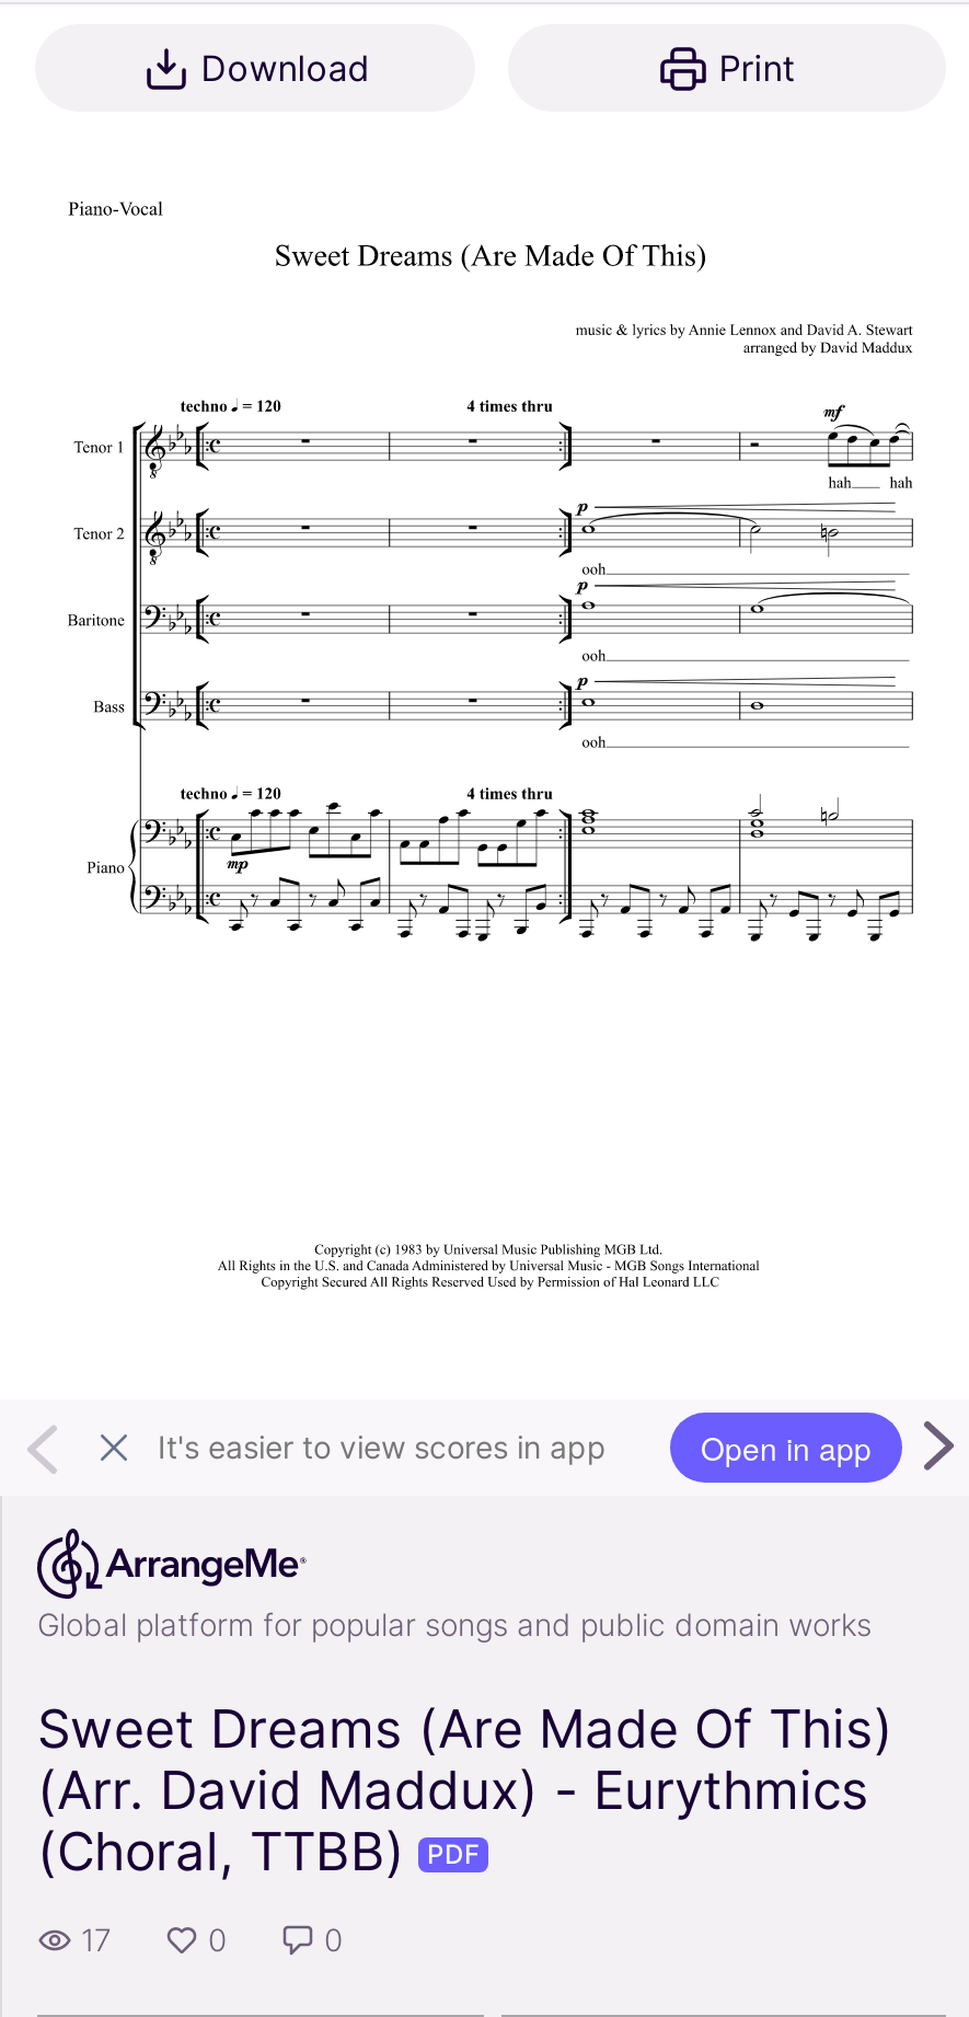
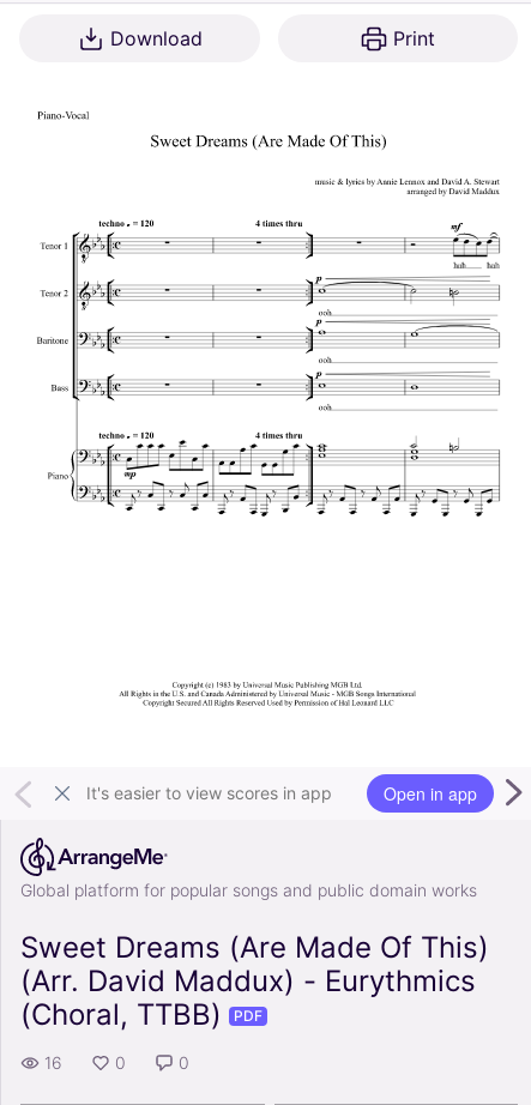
- 17
+ 16
